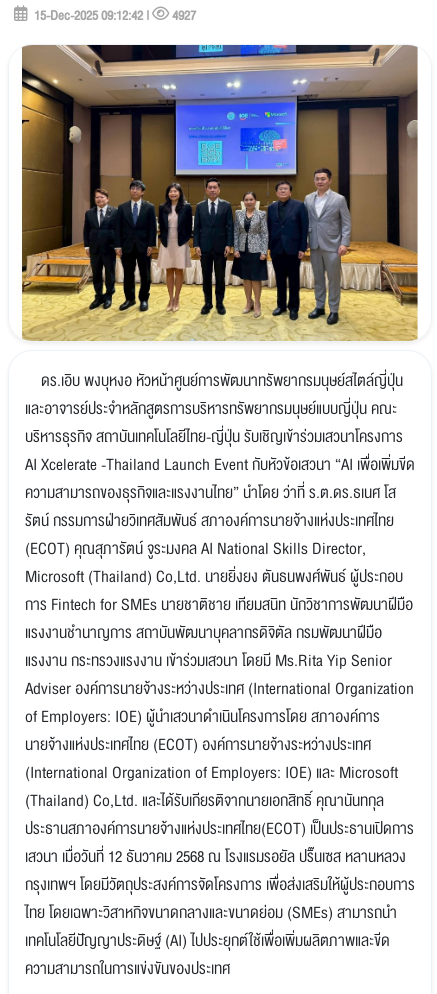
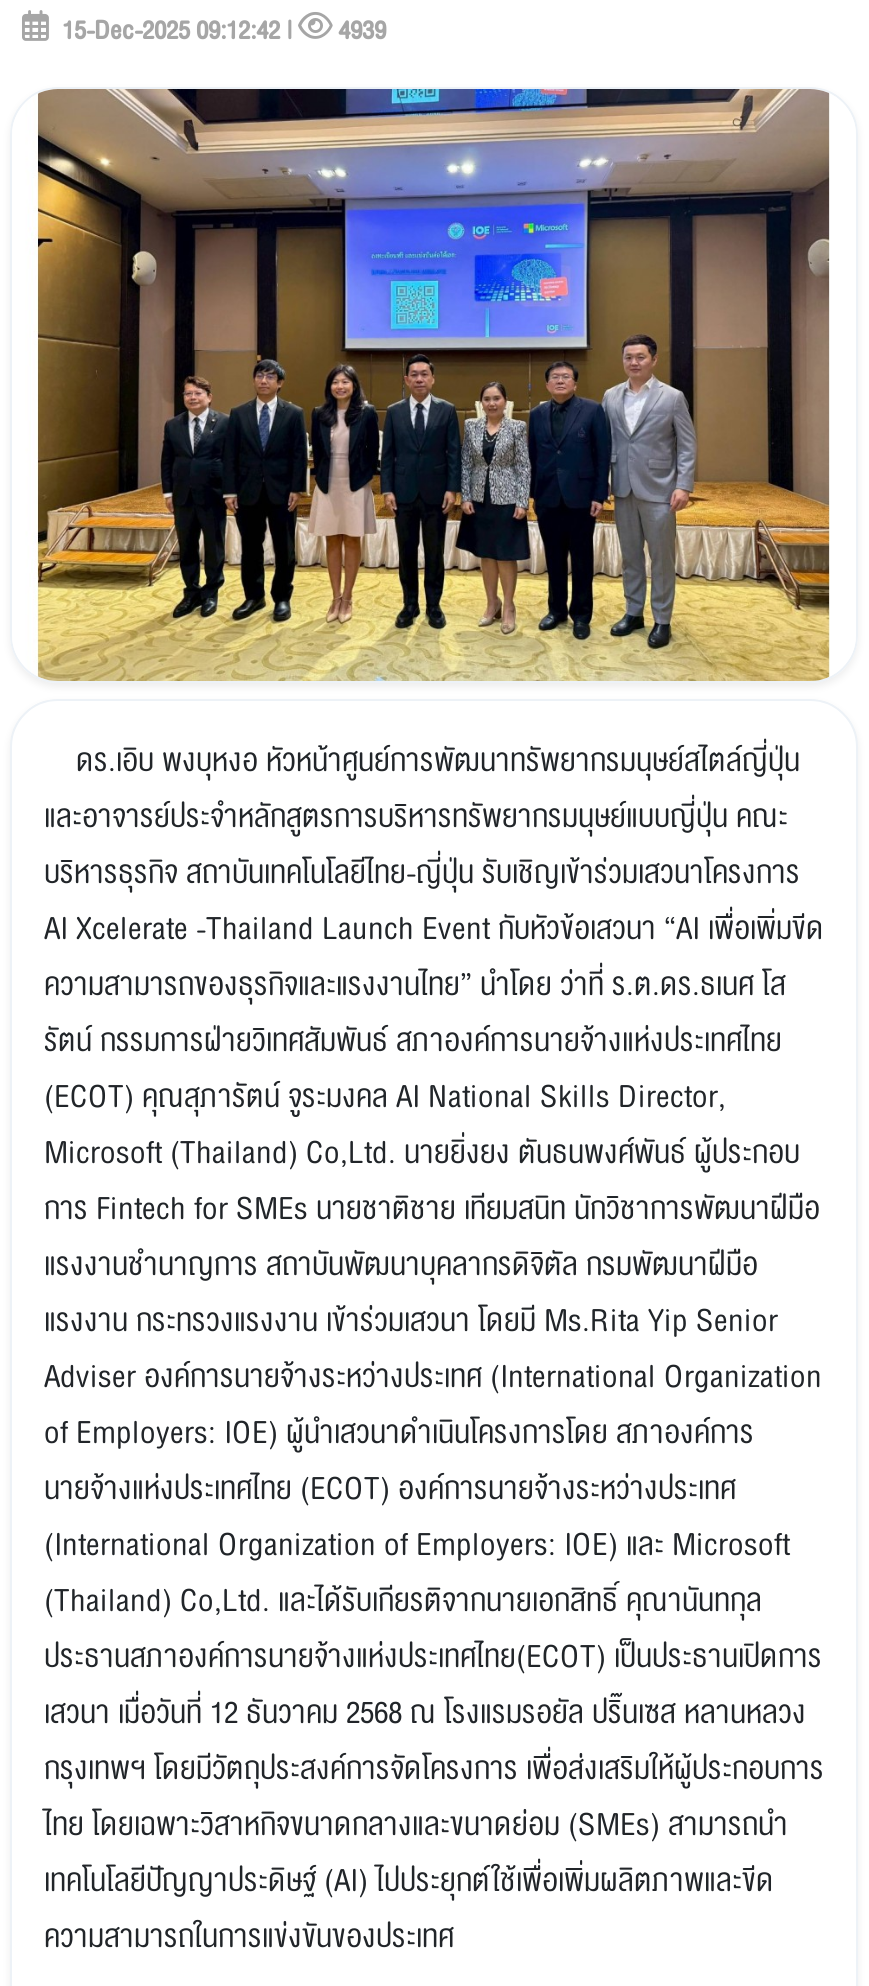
- 4927
+ 4939
